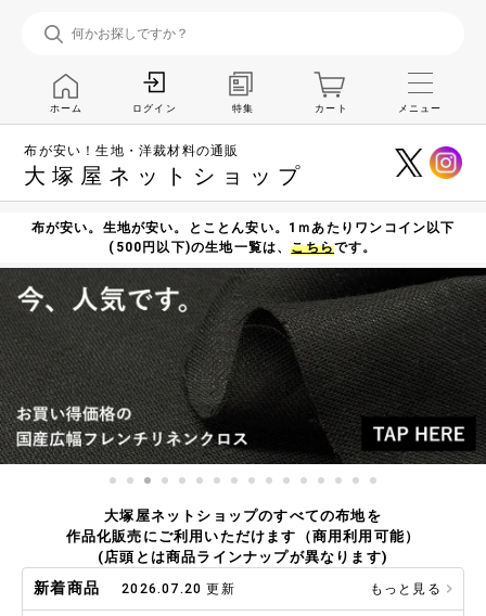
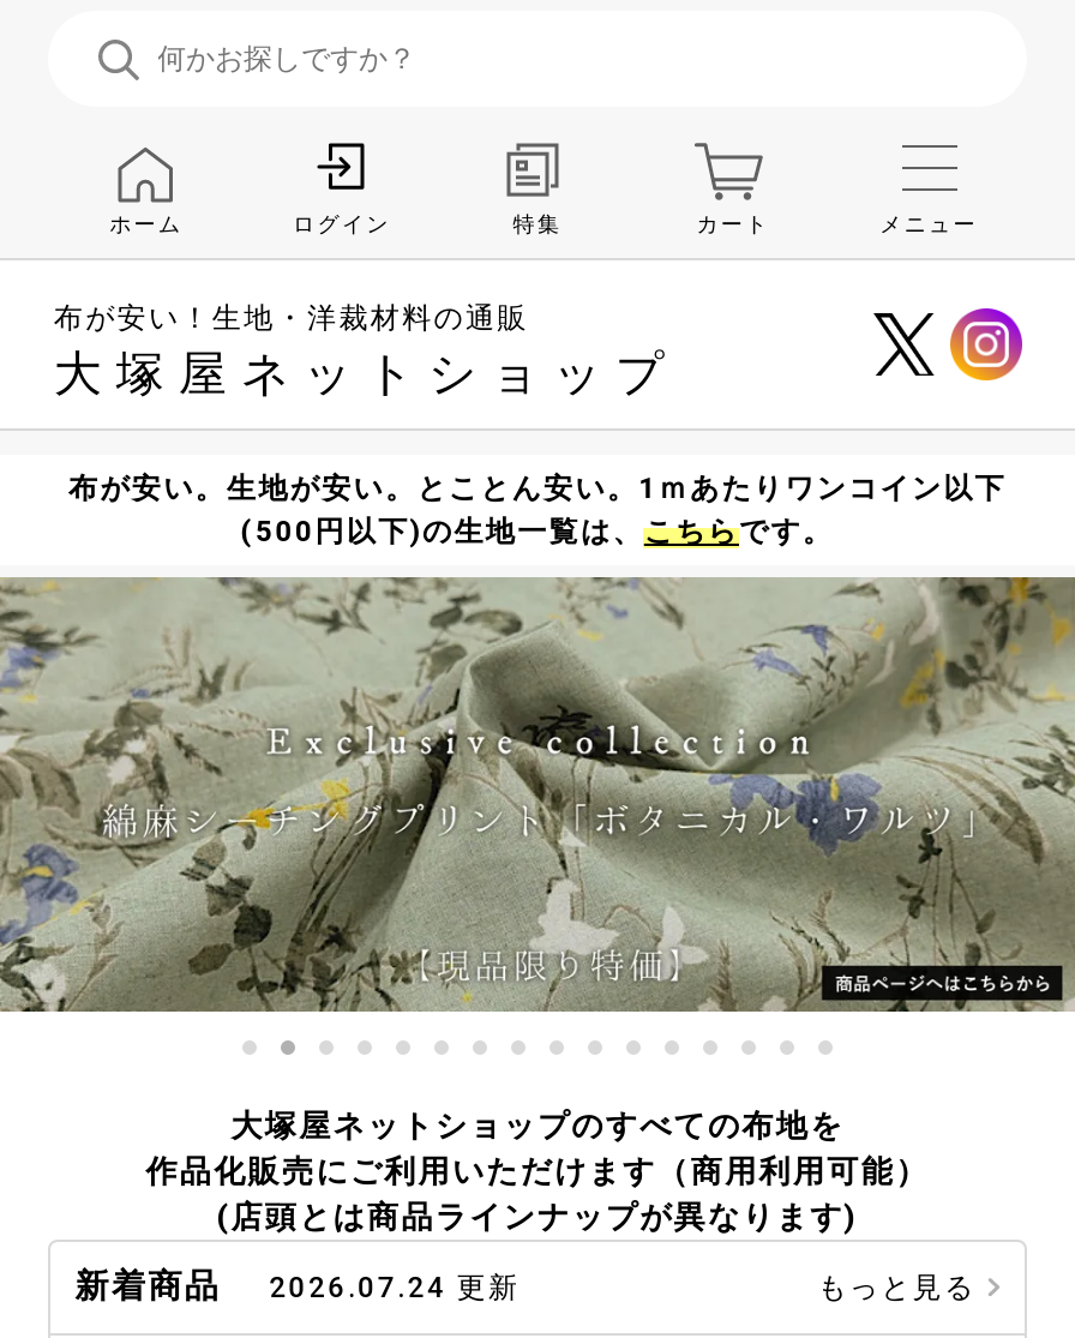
- [image]
+ [image]

- 新着商品 2026.07.20 更新
+ 新着商品 2026.07.24 更新
